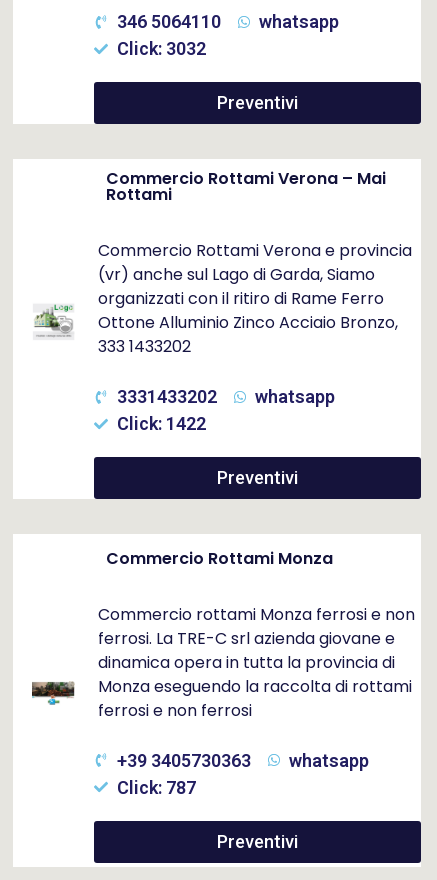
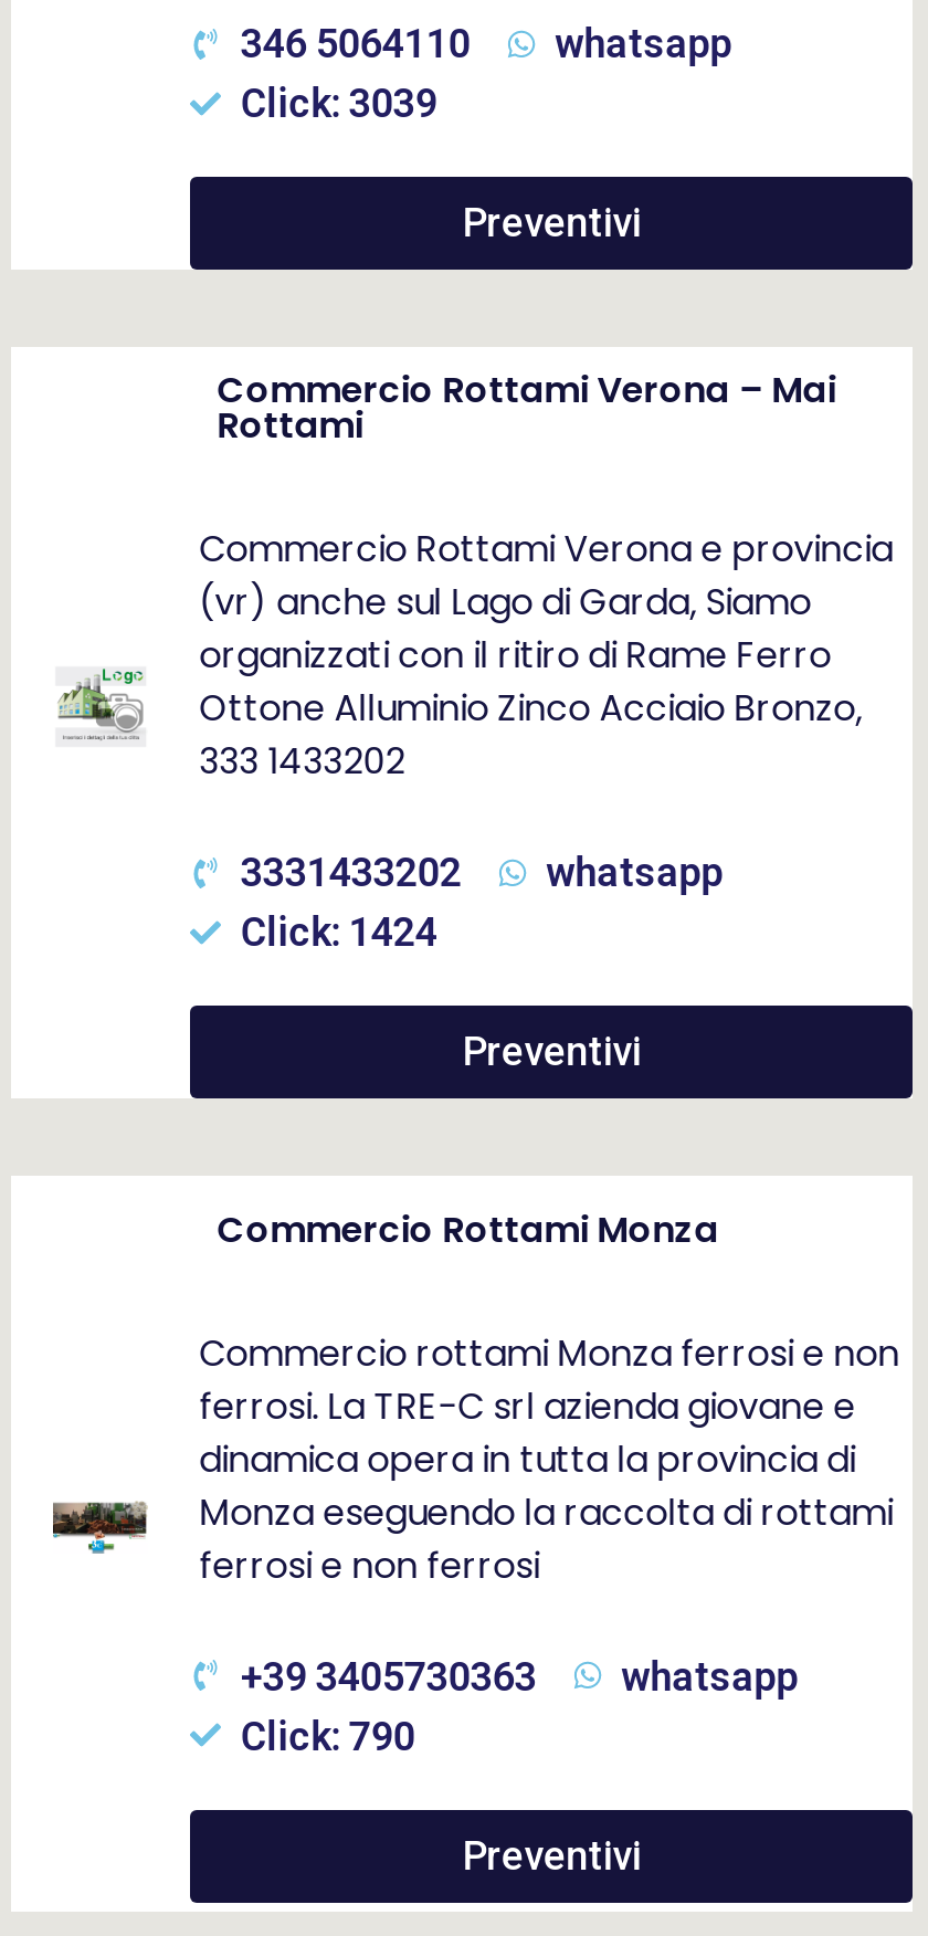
- Click: 3032
+ Click: 3039

- Click: 1422
+ Click: 1424

- Click: 787
+ Click: 790
